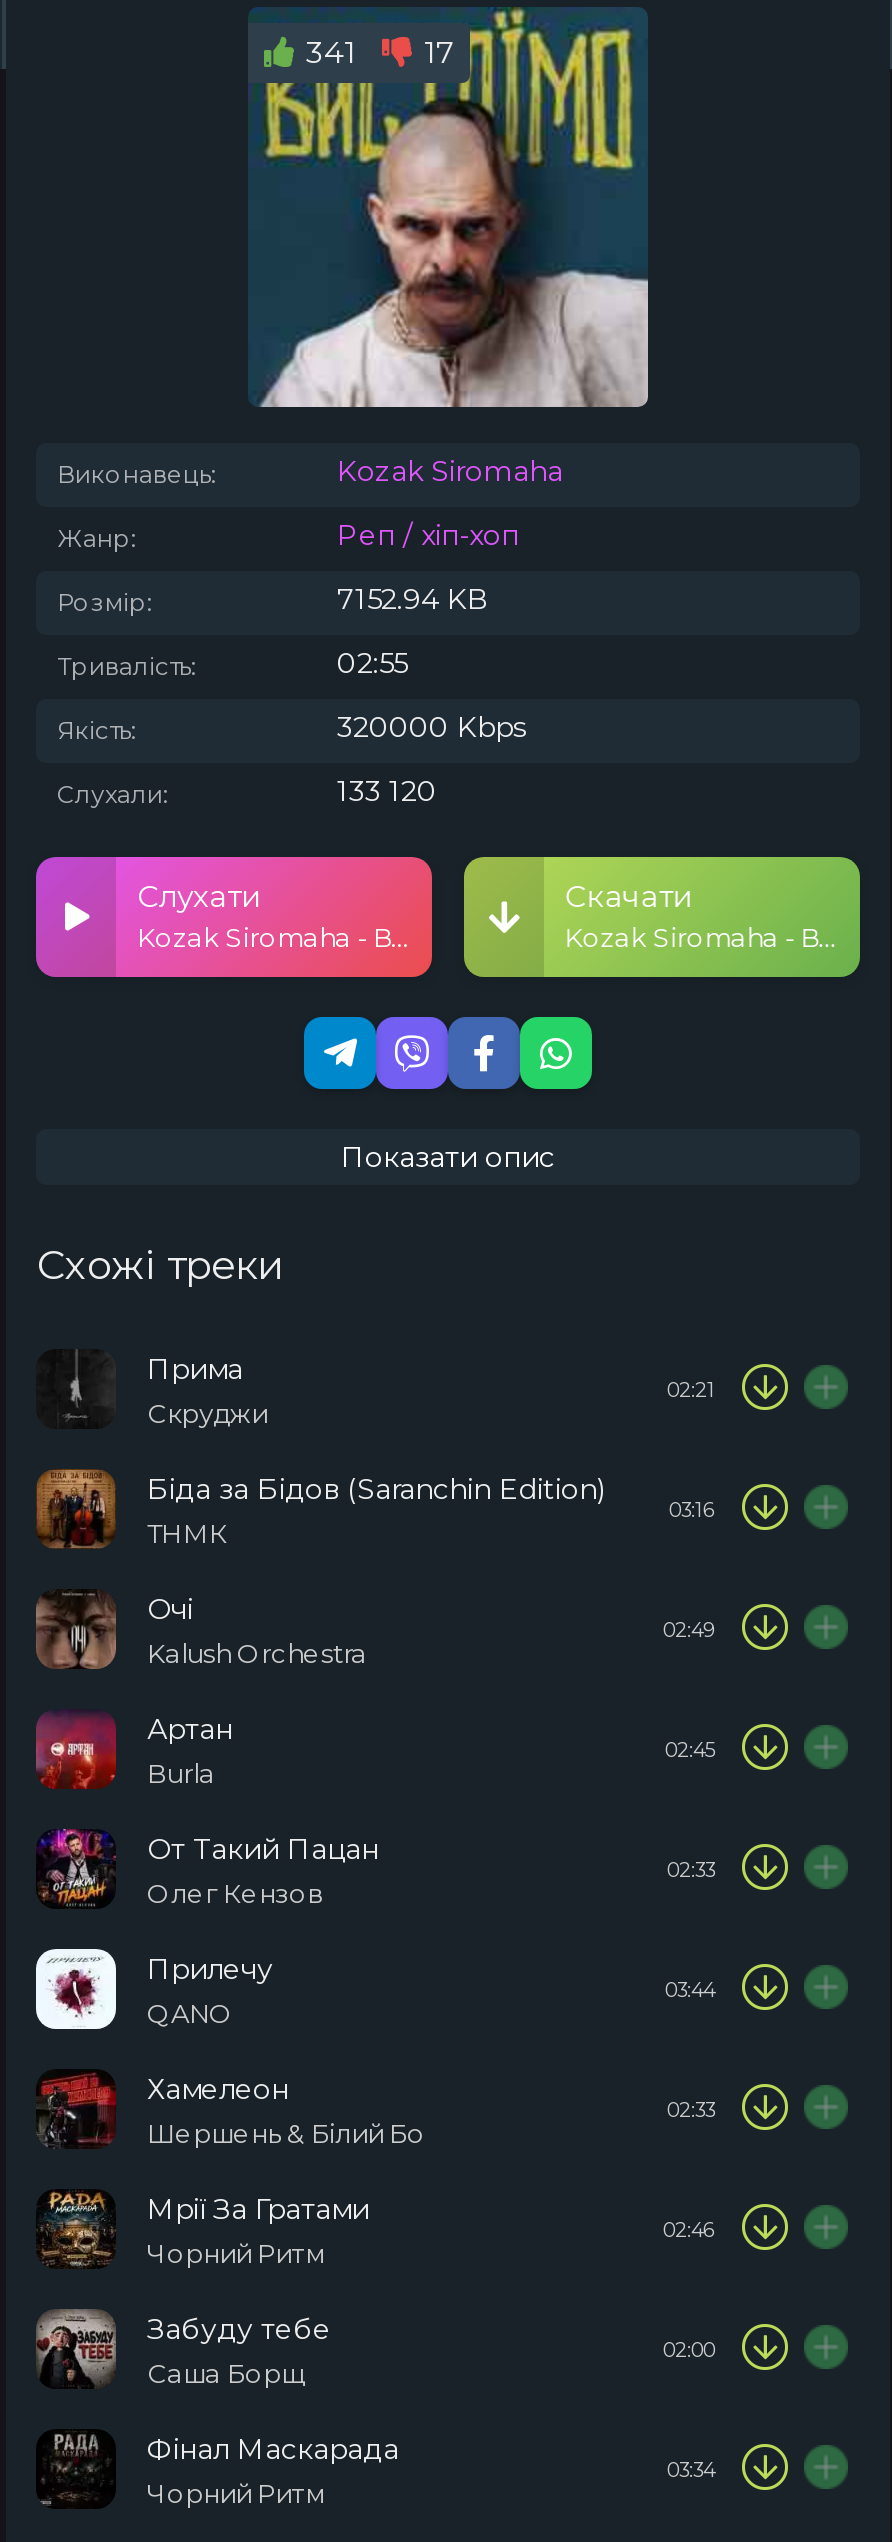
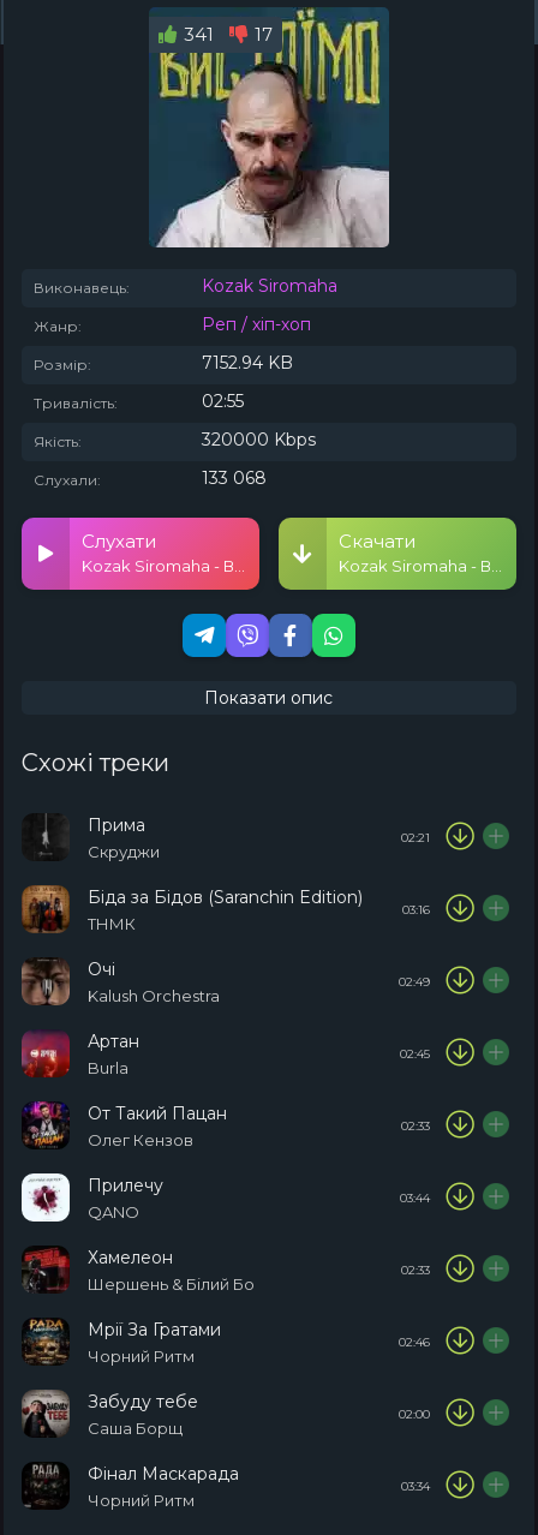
- 133 120
+ 133 068
